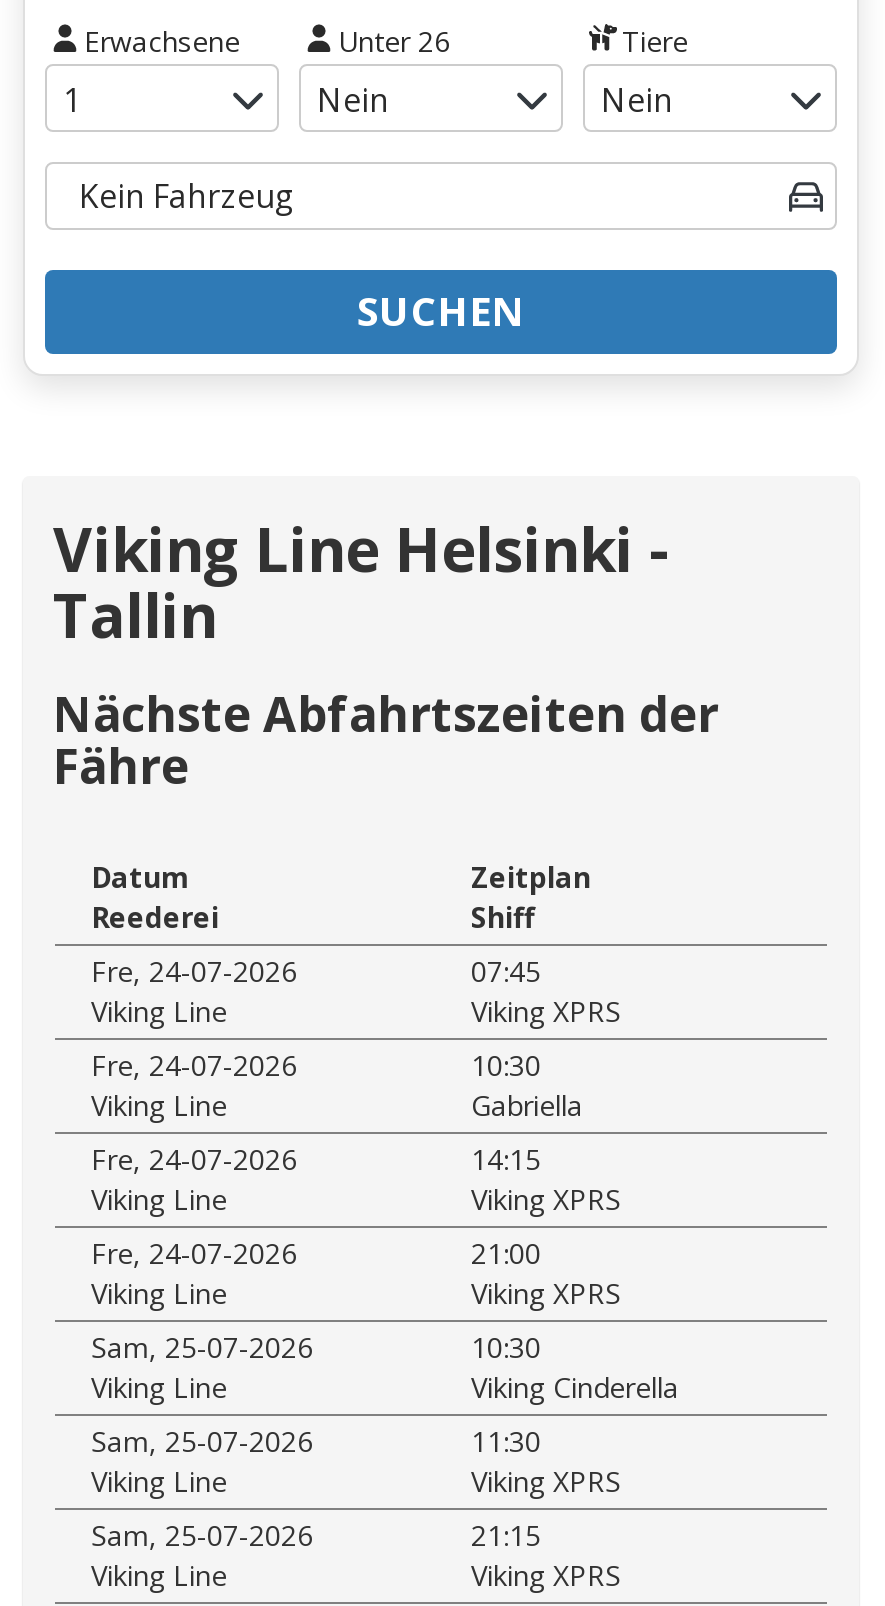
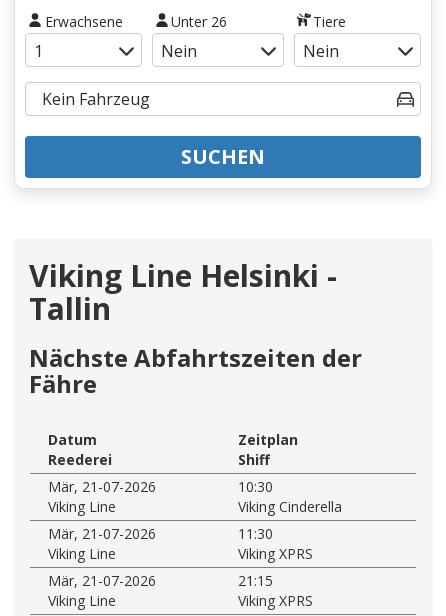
- Fre, 24-07-2026
- 07:45
- Viking Line
- Viking XPRS
- Fre, 24-07-2026
- 10:30
- Viking Line
- Gabriella
- Fre, 24-07-2026
- 14:15
- Viking Line
- Viking XPRS
- Fre, 24-07-2026
- 21:00
- Viking Line
- Viking XPRS
- Sam, 25-07-2026
+ Mär, 21-07-2026

- Sam, 25-07-2026
+ Mär, 21-07-2026

- Sam, 25-07-2026
+ Mär, 21-07-2026
